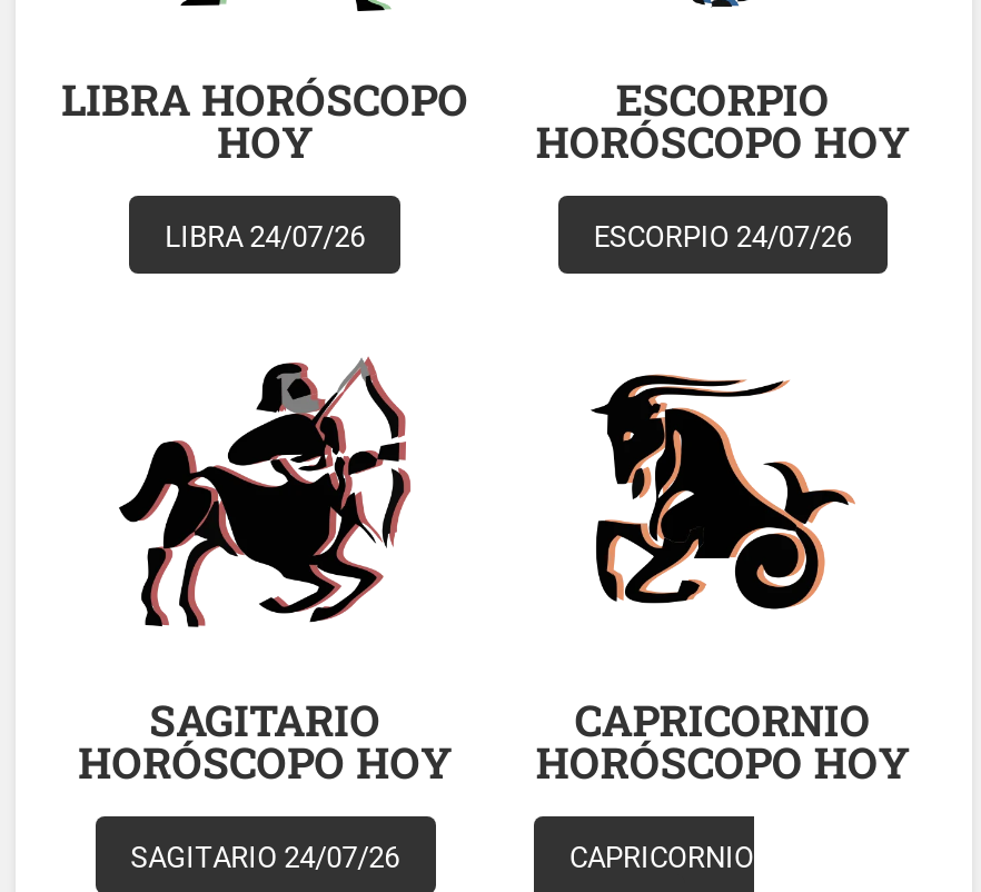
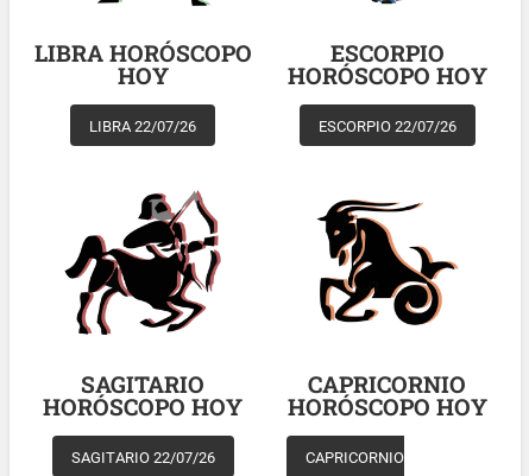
- LIBRA 24/07/26
+ LIBRA 22/07/26

- ESCORPIO 24/07/26
+ ESCORPIO 22/07/26

- SAGITARIO 24/07/26
+ SAGITARIO 22/07/26
